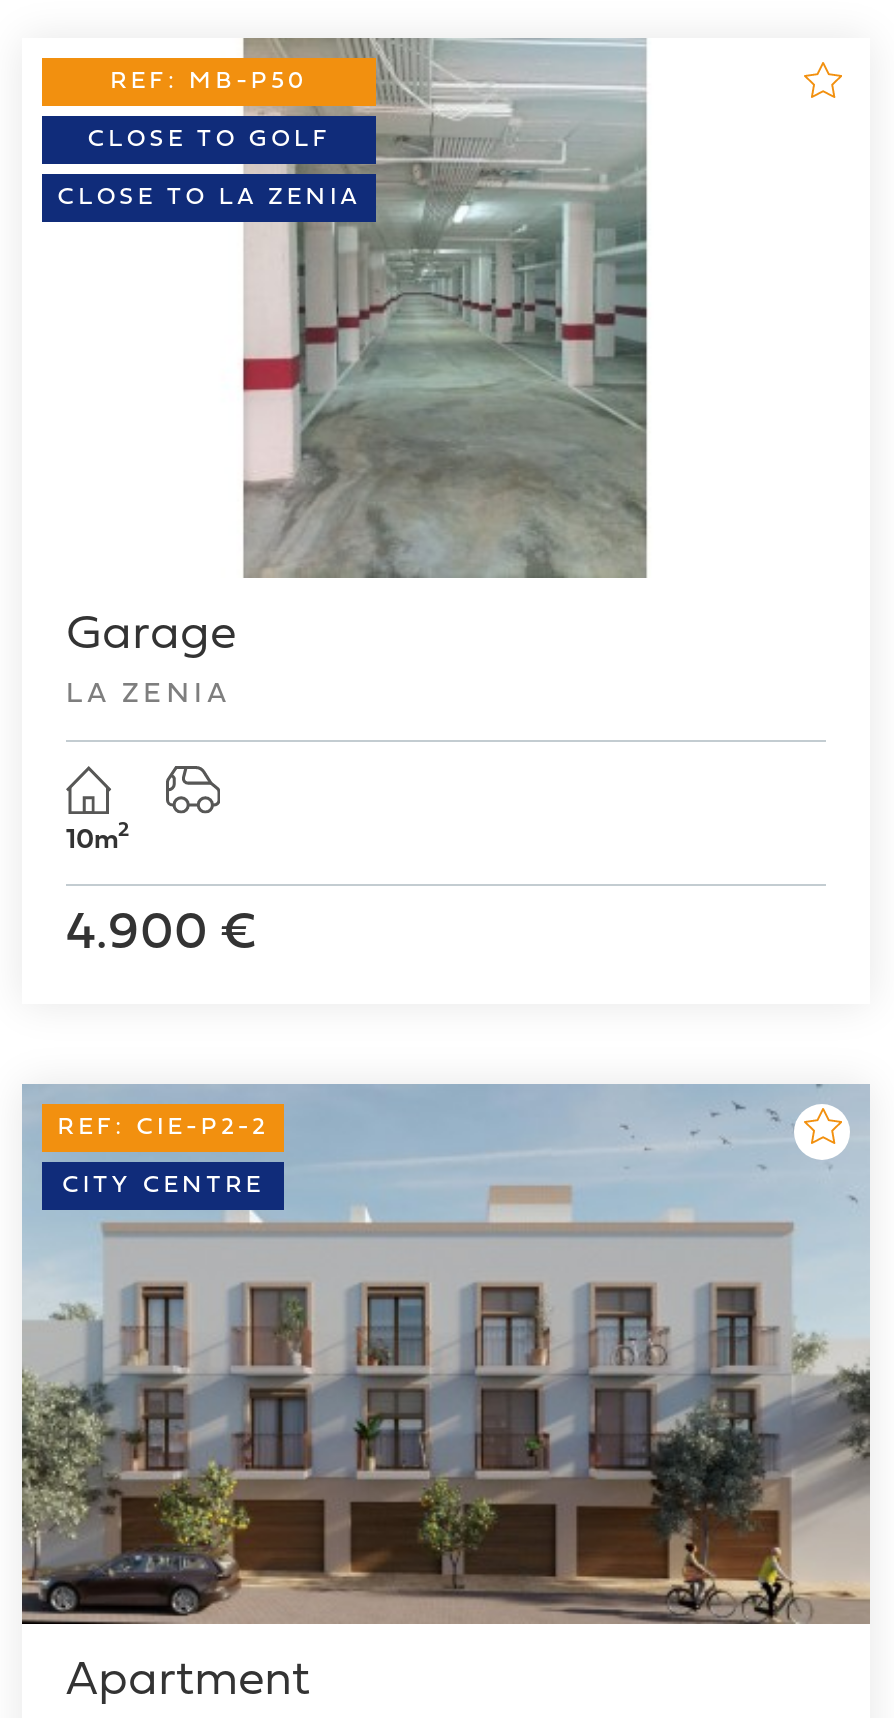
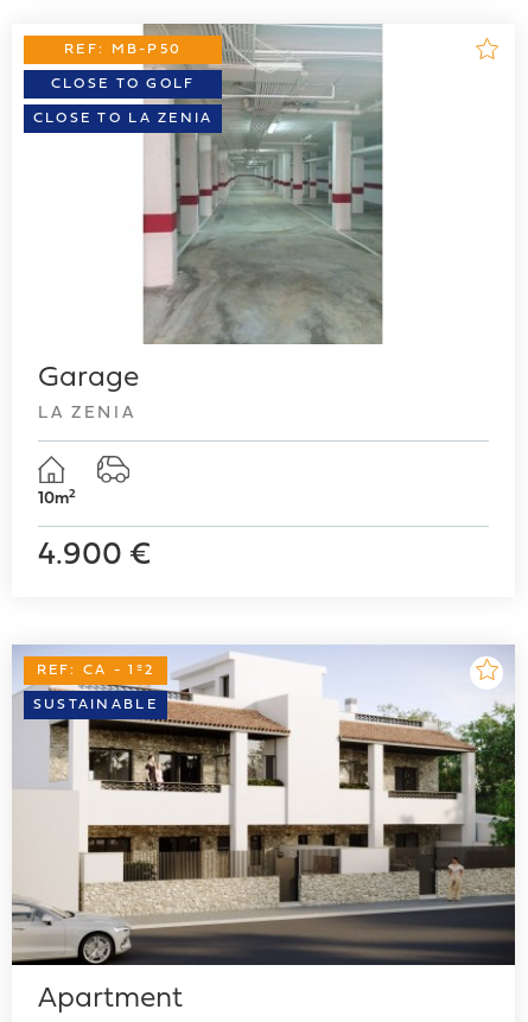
- [image]
- REF: CIE-P2-2
+ [image]
+ REF: CA - 1º2

- CITY CENTRE
+ SUSTAINABLE
